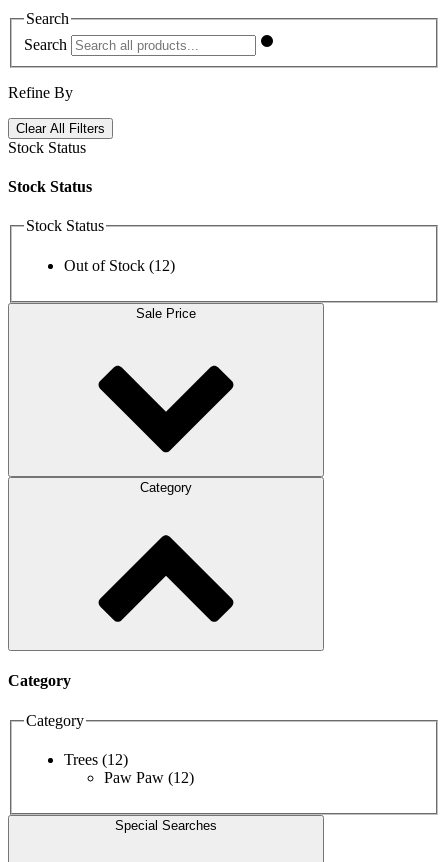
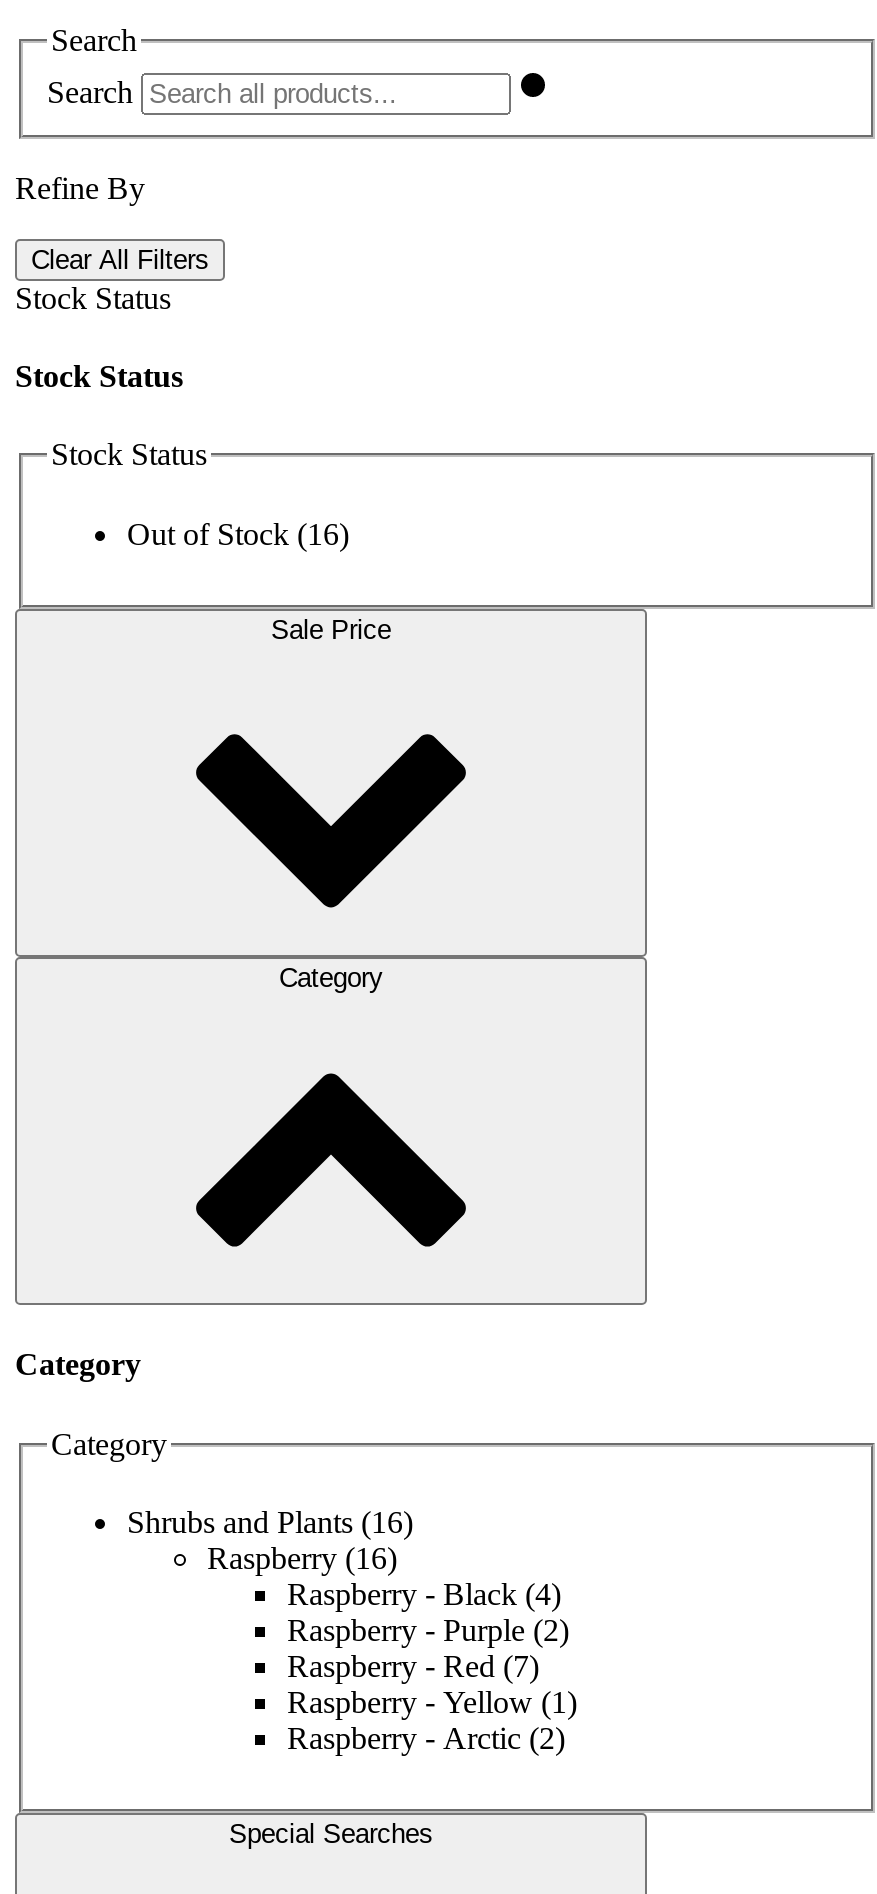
- Out of Stock (12)
+ Out of Stock (16)

- Trees (12)
- Paw Paw (12)
+ Shrubs and Plants (16)
+ Raspberry (16)
+ Raspberry - Black (4)
+ Raspberry - Purple (2)
+ Raspberry - Red (7)
+ Raspberry - Yellow (1)
+ Raspberry - Arctic (2)
